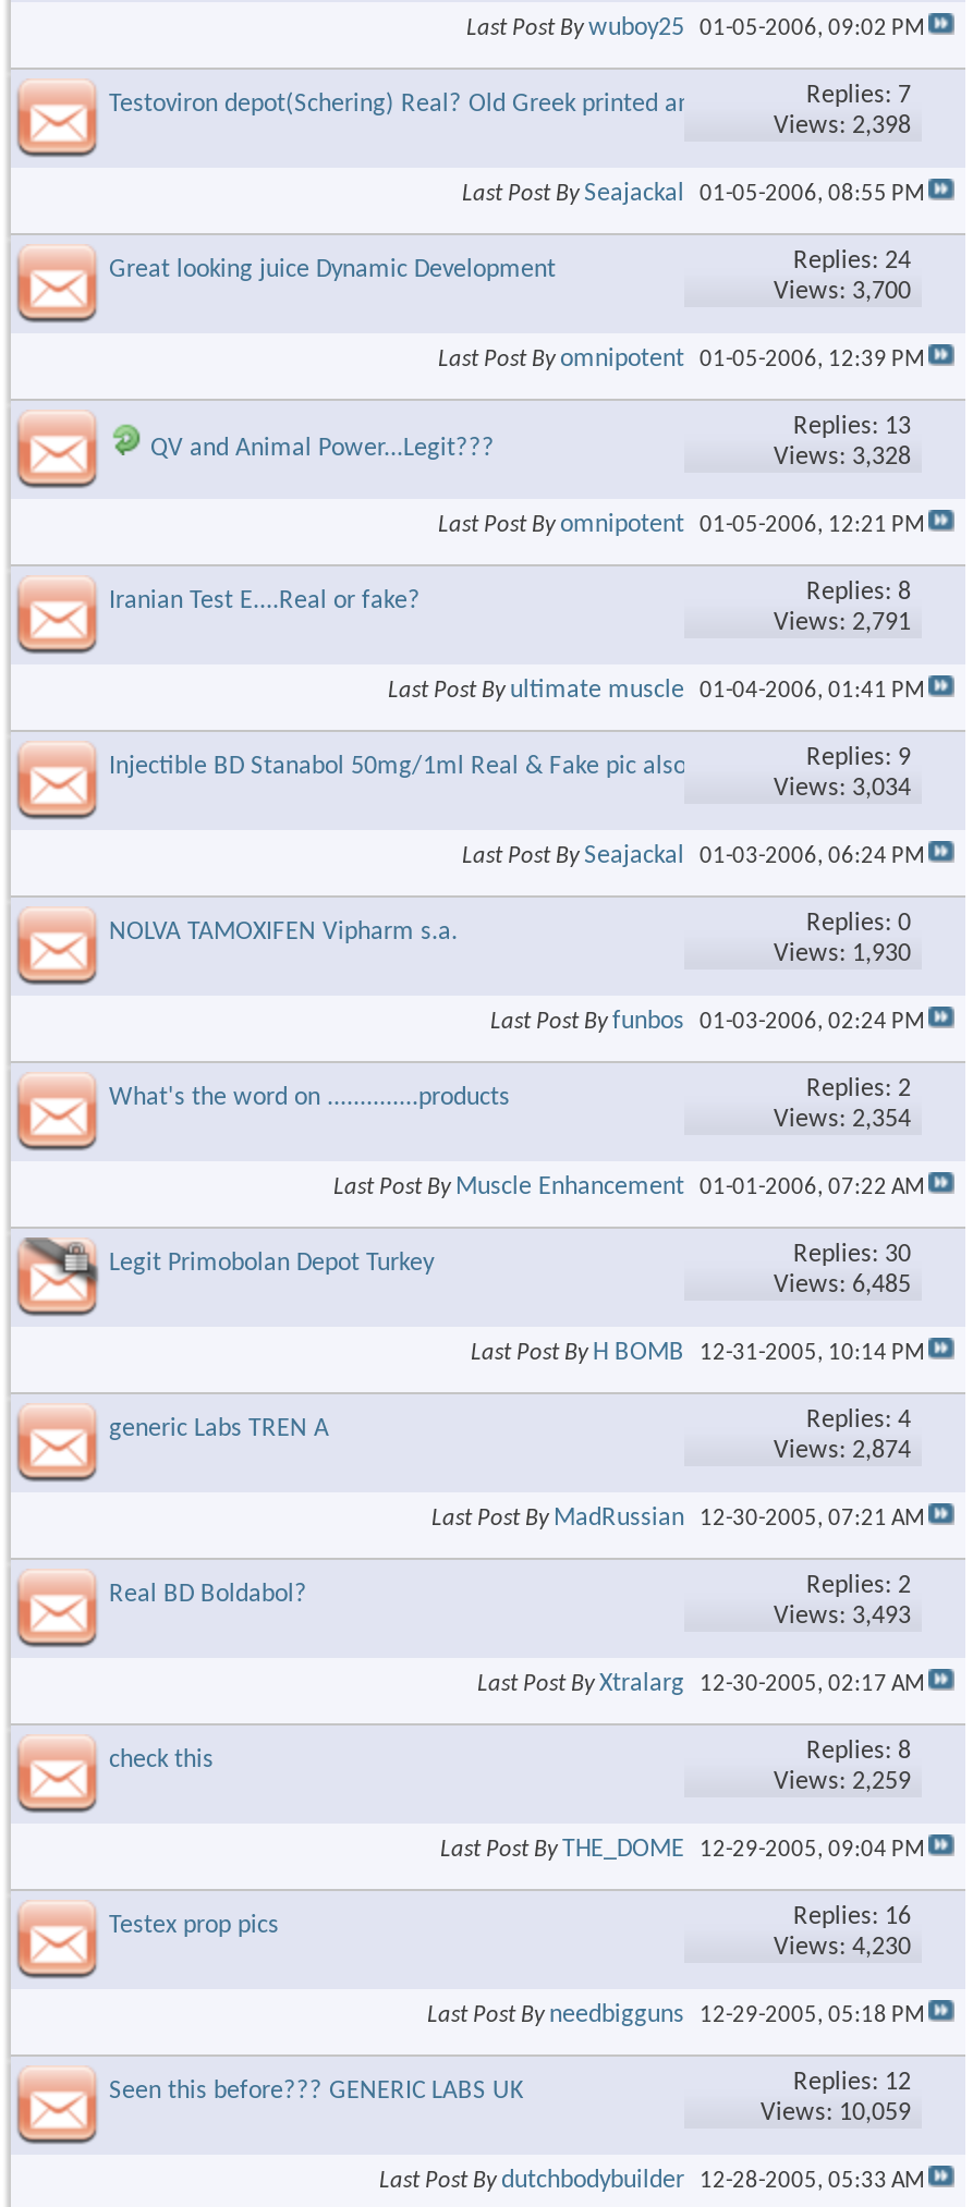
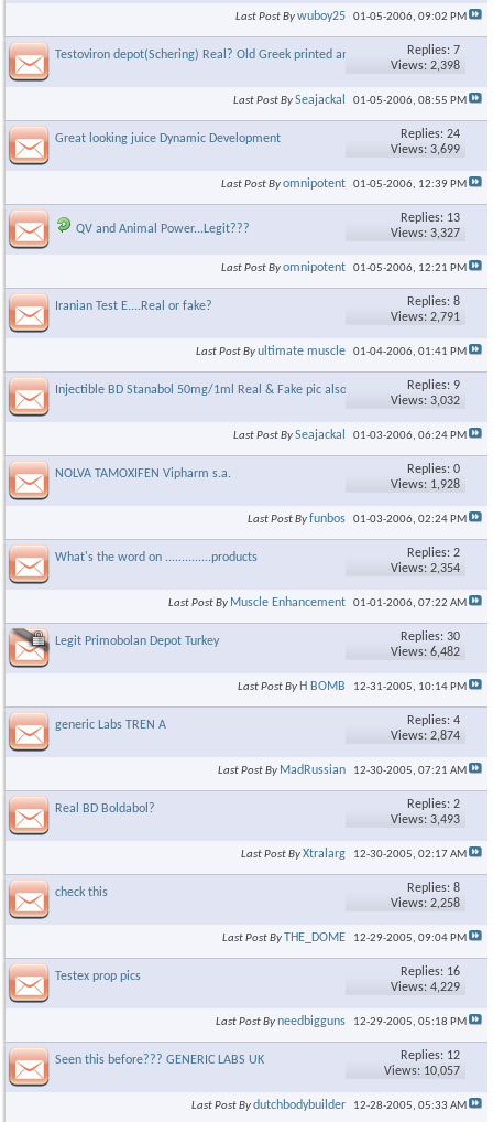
- Views: 3,700
+ Views: 3,699

- Views: 3,328
+ Views: 3,327

- Views: 3,034
+ Views: 3,032

- Views: 1,930
+ Views: 1,928

- Views: 6,485
+ Views: 6,482

- Views: 2,259
+ Views: 2,258

- Views: 4,230
+ Views: 4,229

- Views: 10,059
+ Views: 10,057
